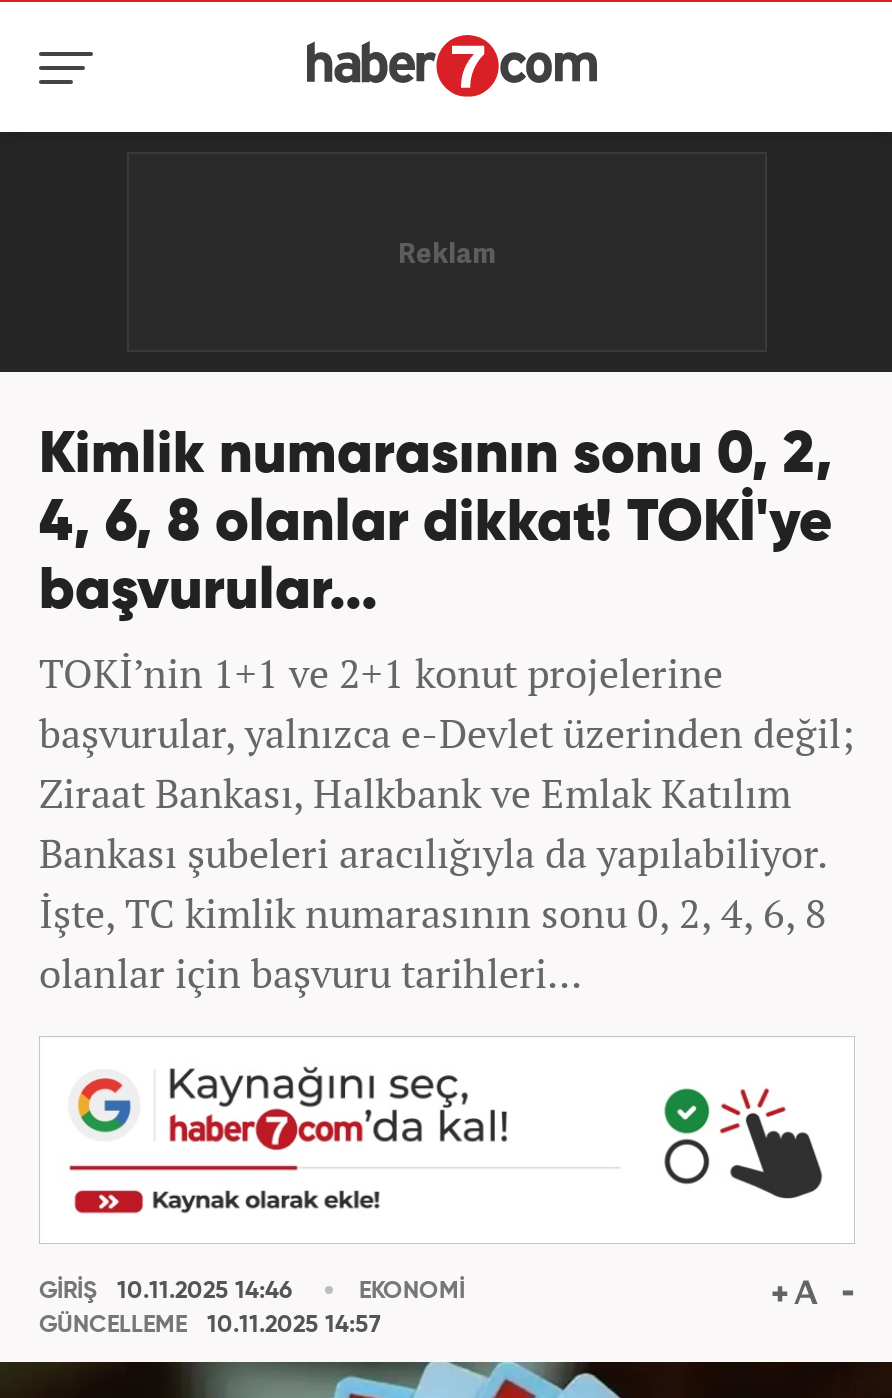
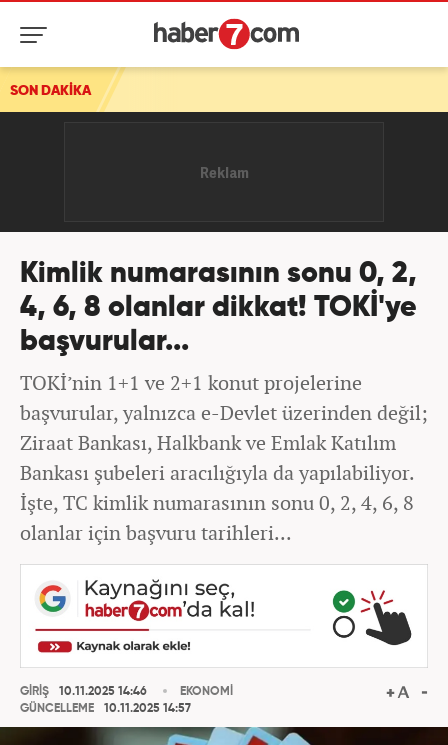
+ SON DAKİKA
